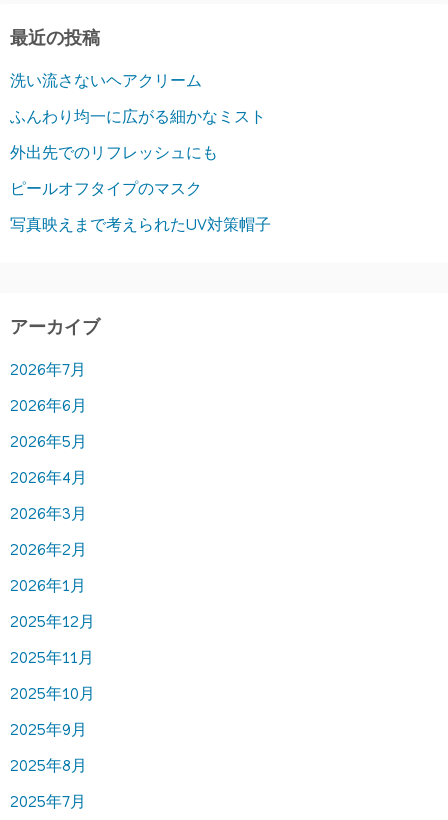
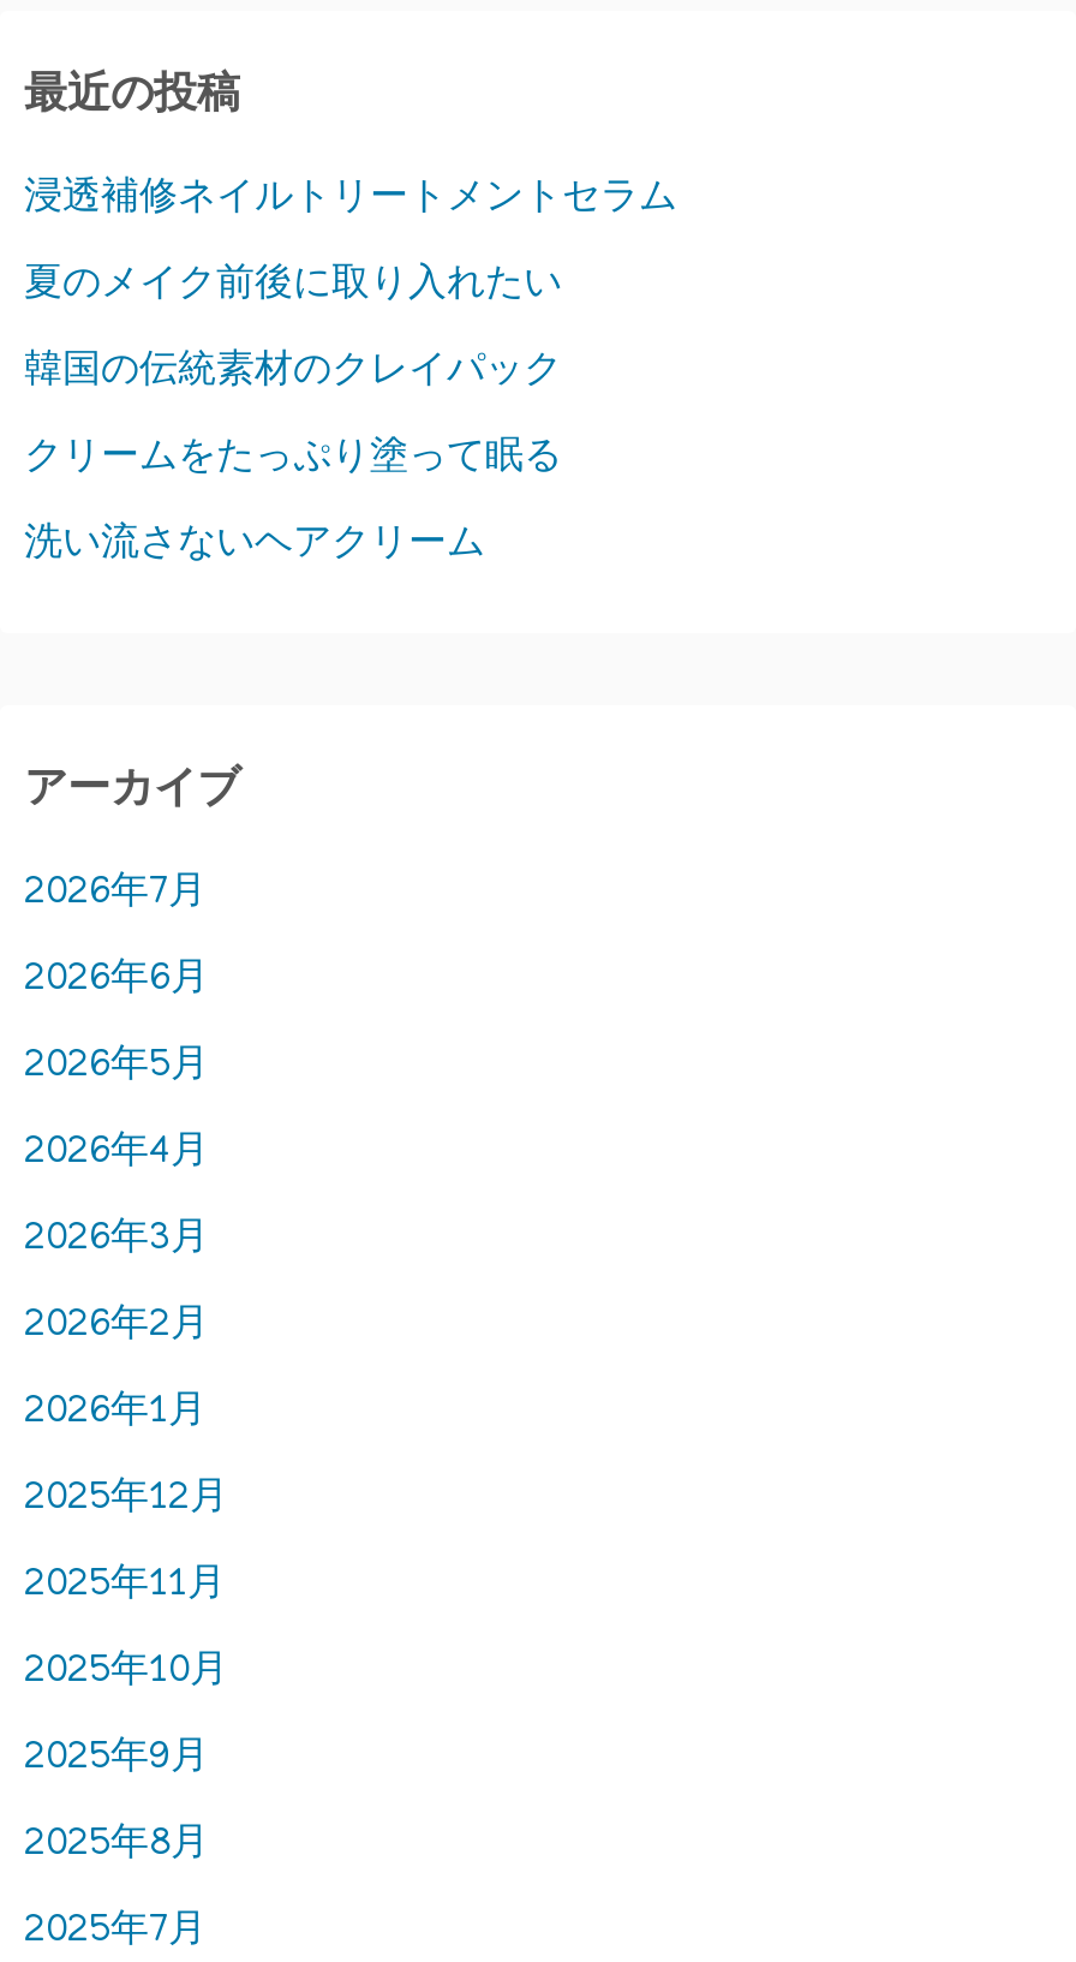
+ 浸透補修ネイルトリートメントセラム
+ 夏のメイク前後に取り入れたい
+ 韓国の伝統素材のクレイパック
+ クリームをたっぷり塗って眠る

moved down: 洗い流さないヘアクリーム

- ふんわり均一に広がる細かなミスト
- 外出先でのリフレッシュにも
- ピールオフタイプのマスク
- 写真映えまで考えられたUV対策帽子
